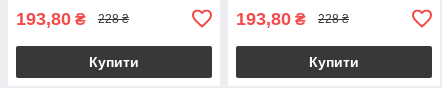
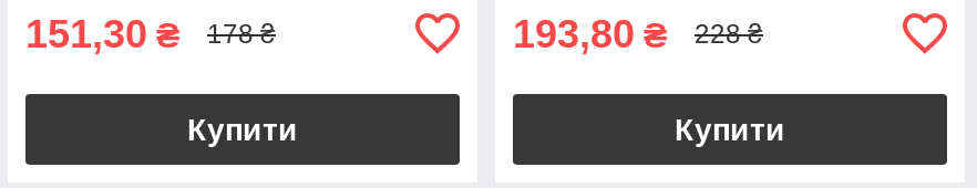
- 193,80 ₴
+ 151,30 ₴

- 228 ₴
+ 178 ₴
